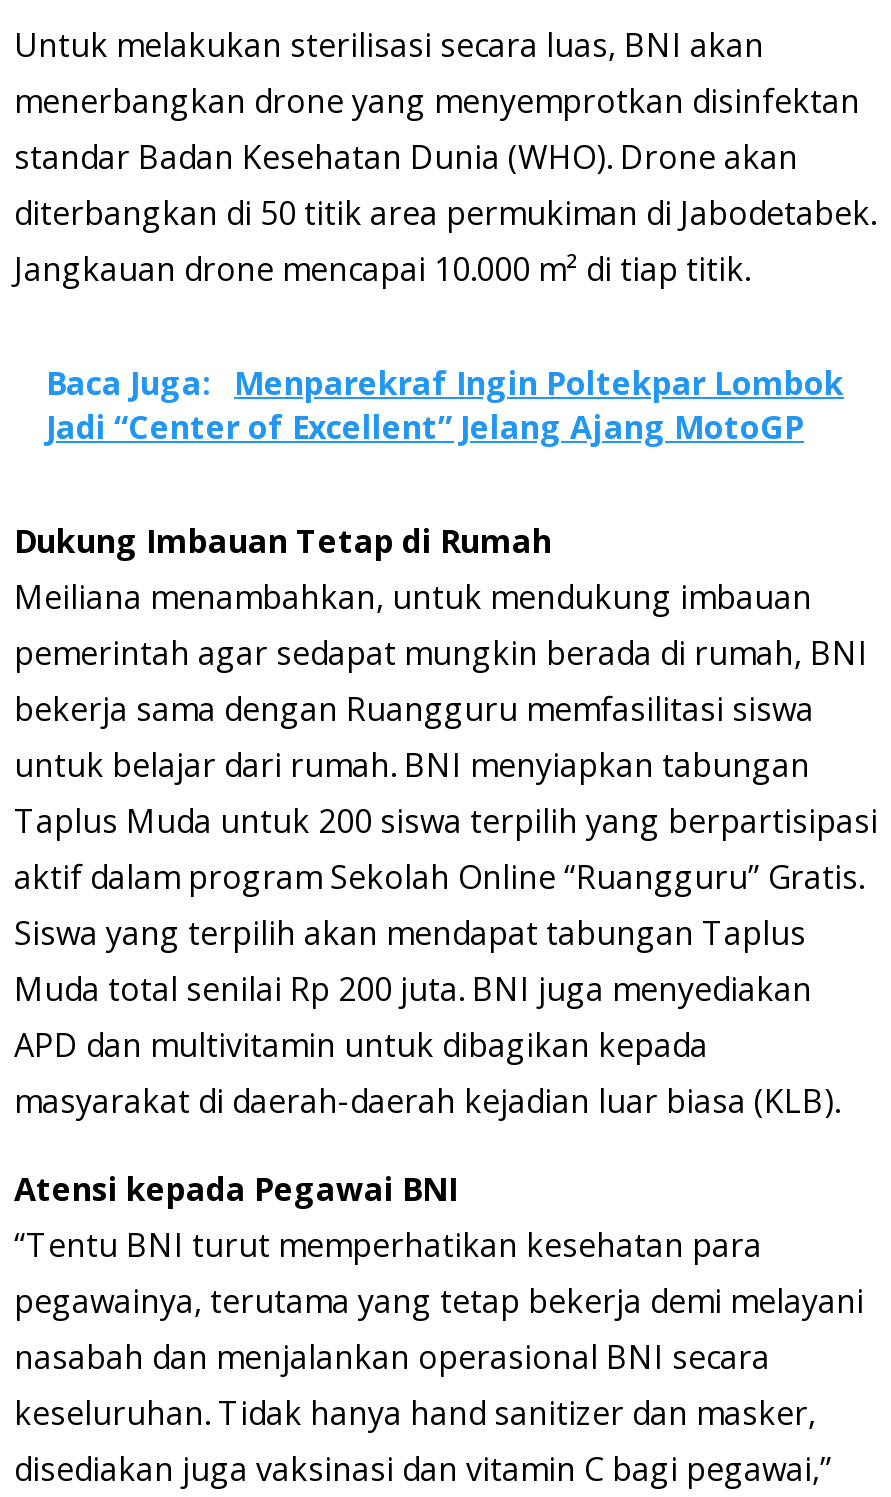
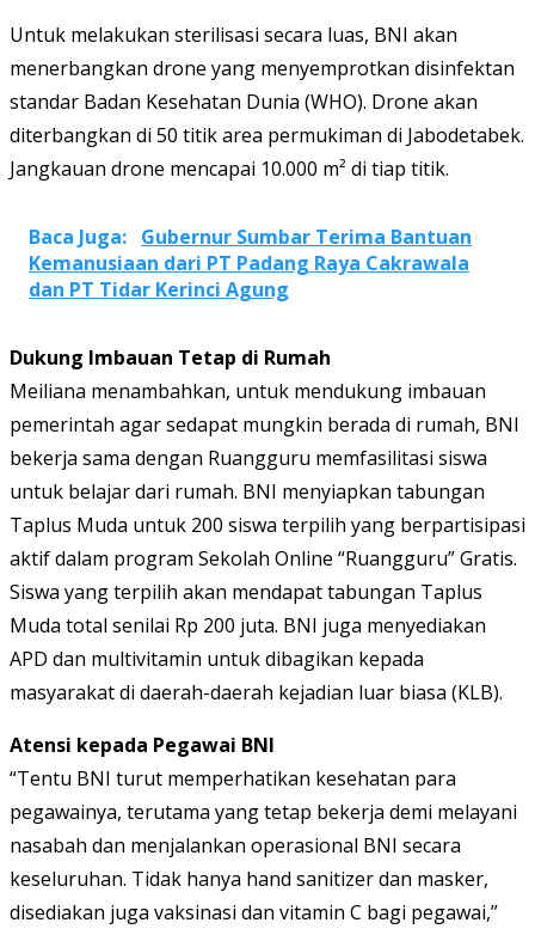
- Baca Juga: Menparekraf Ingin Poltekpar Lombok
- Jadi “Center of Excellent” Jelang Ajang MotoGP
+ Baca Juga: Gubernur Sumbar Terima Bantuan
+ Kemanusiaan dari PT Padang Raya Cakrawala
+ dan PT Tidar Kerinci Agung
